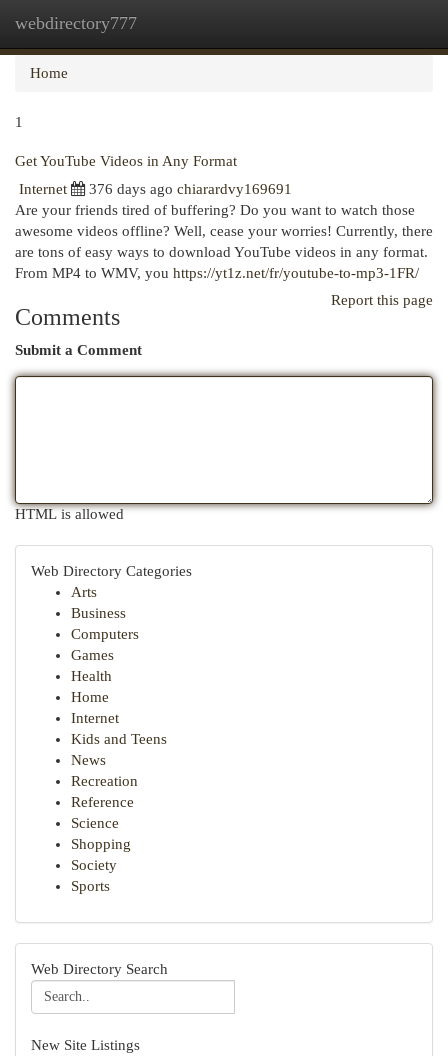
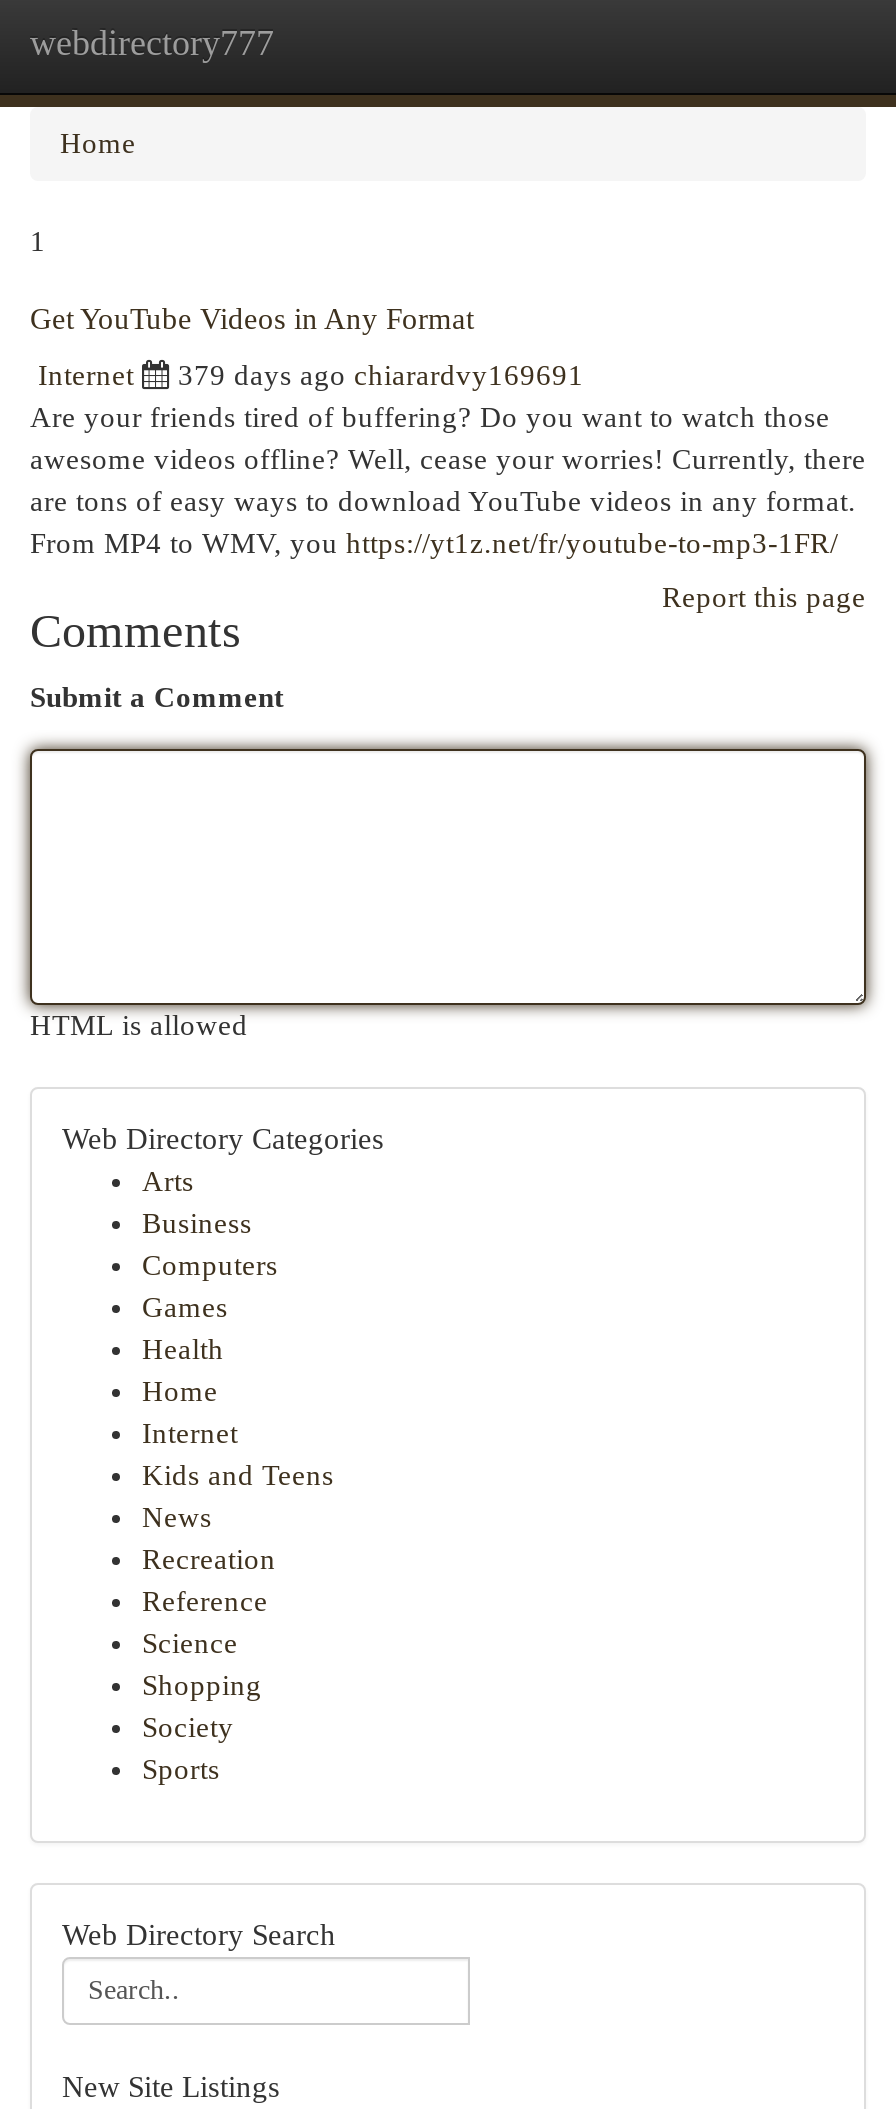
- 376 days ago chiarardvy169691
+ 379 days ago chiarardvy169691
